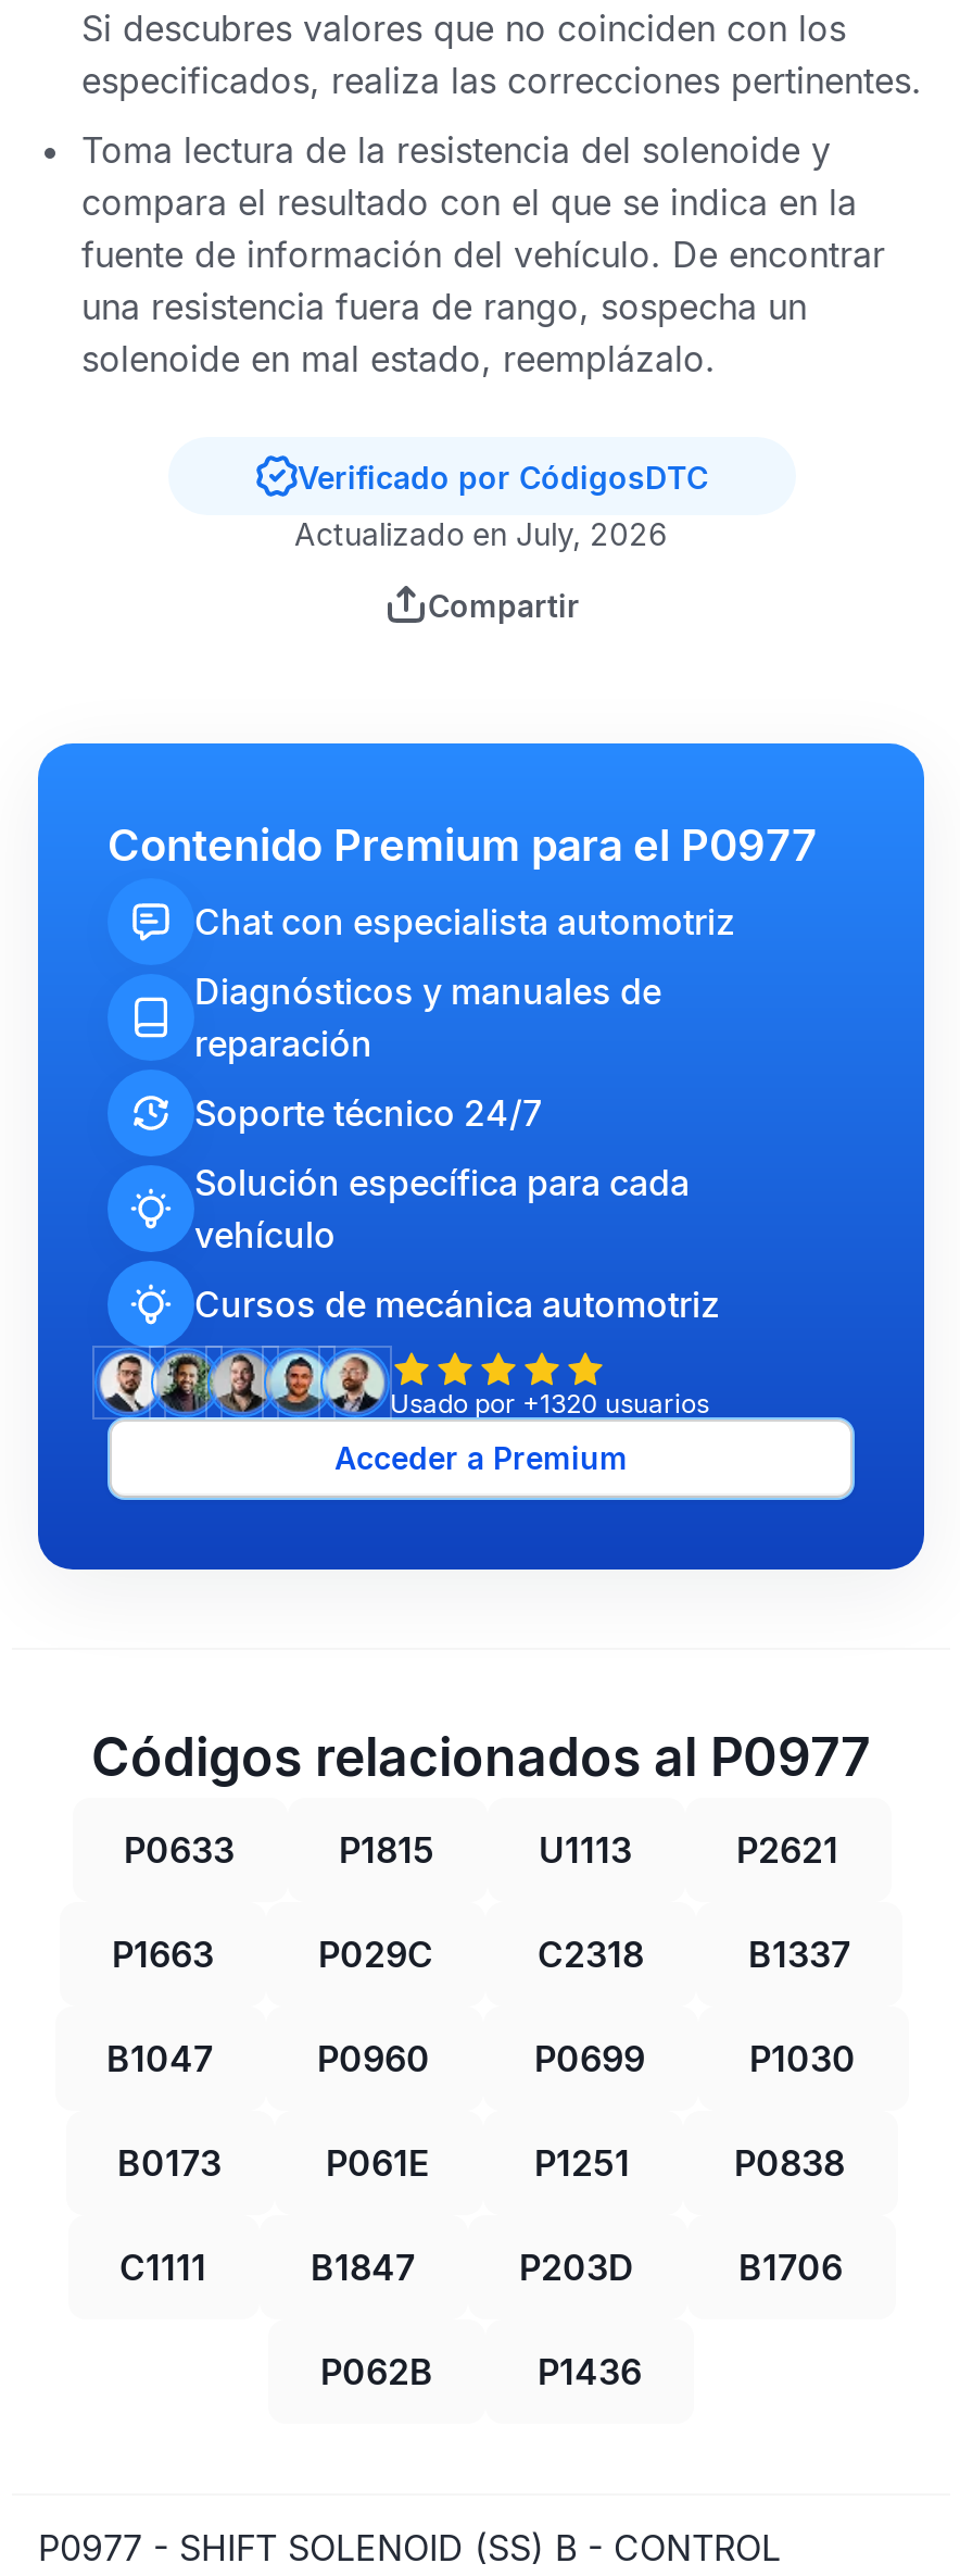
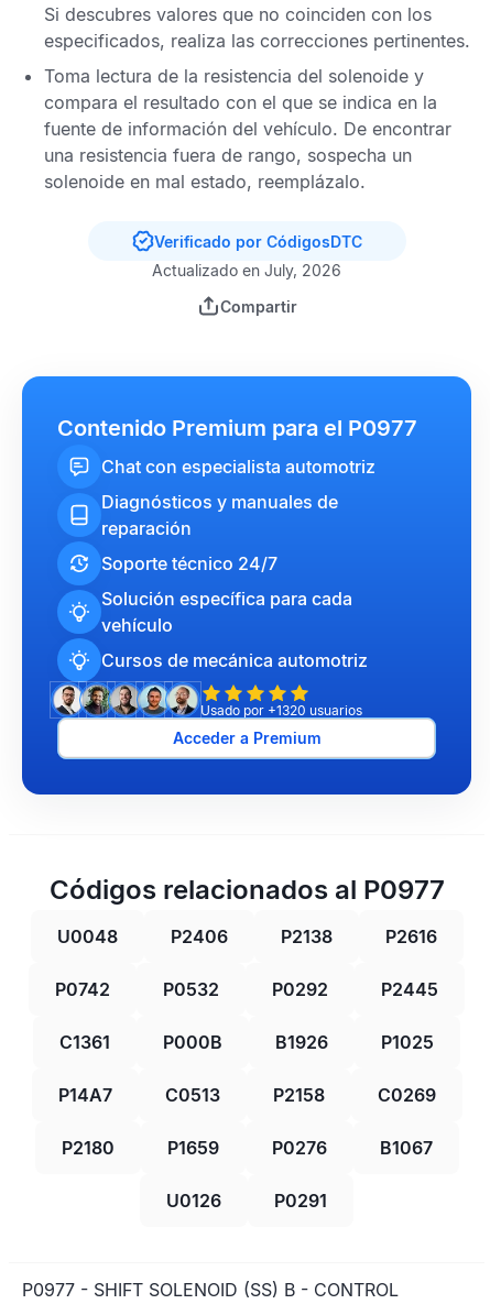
- P0633
- P1815
- U1113
- P2621
+ U0048
+ P2406
+ P2138
+ P2616

- P1663
- P029C
- C2318
- B1337
+ P0742
+ P0532
+ P0292
+ P2445

- B1047
- P0960
- P0699
- P1030
+ C1361
+ P000B
+ B1926
+ P1025

- B0173
- P061E
- P1251
- P0838
+ P14A7
+ C0513
+ P2158
+ C0269

- C1111
- B1847
- P203D
- B1706
+ P2180
+ P1659
+ P0276
+ B1067

- P062B
- P1436
+ U0126
+ P0291
